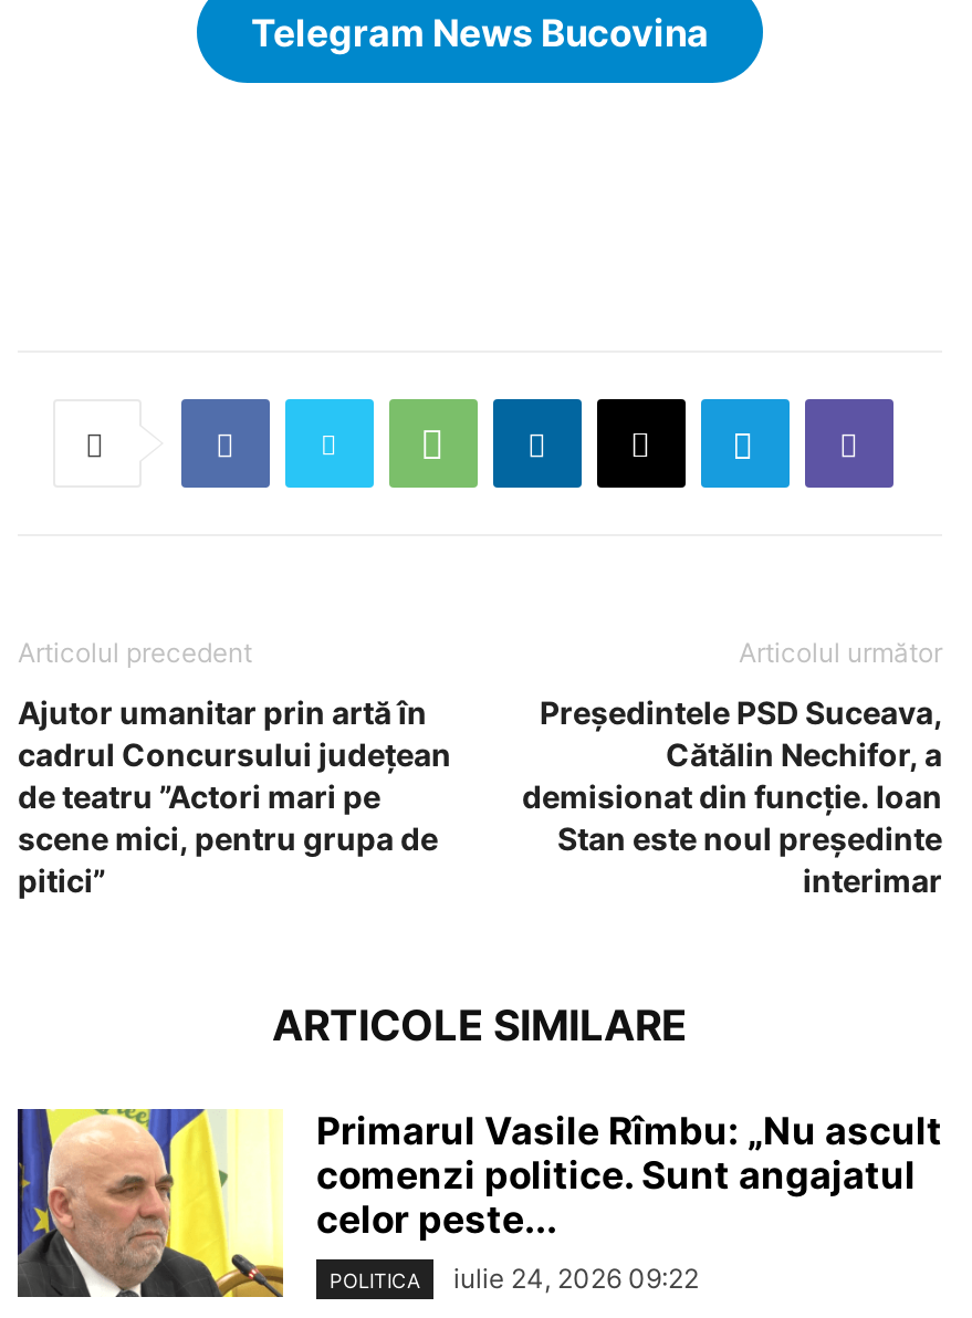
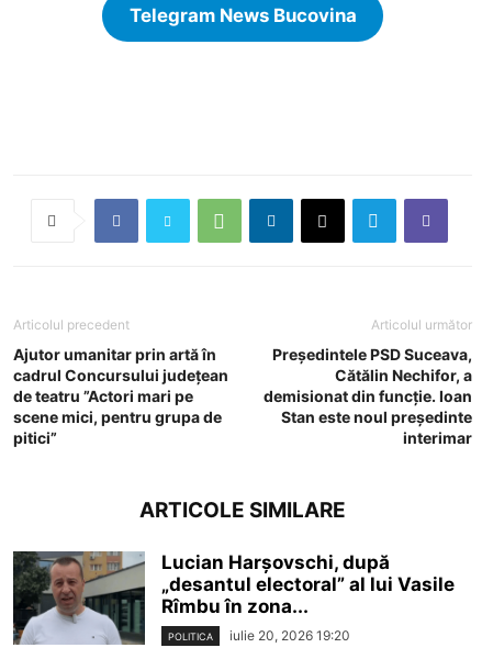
- [image]
- Primarul Vasile Rîmbu: „Nu ascult
- comenzi politice. Sunt angajatul
- celor peste...
+ [image]
+ Lucian Harșovschi, după
+ „desantul electoral” al lui Vasile
+ Rîmbu în zona...

- POLITICA iulie 24, 2026 09:22
+ POLITICA iulie 20, 2026 19:20
